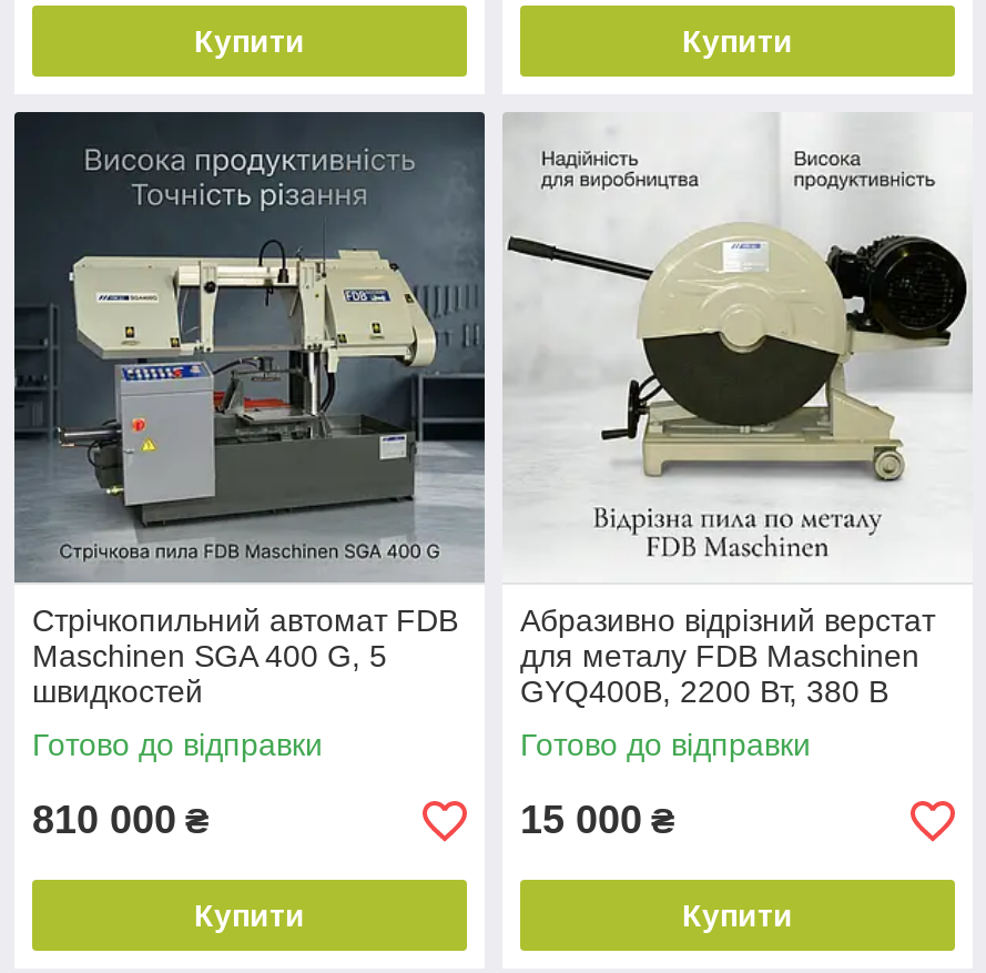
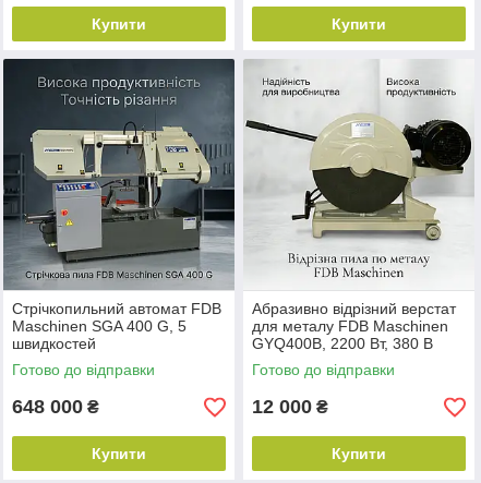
- 810 000 ₴
+ 648 000 ₴

- 15 000 ₴
+ 12 000 ₴
